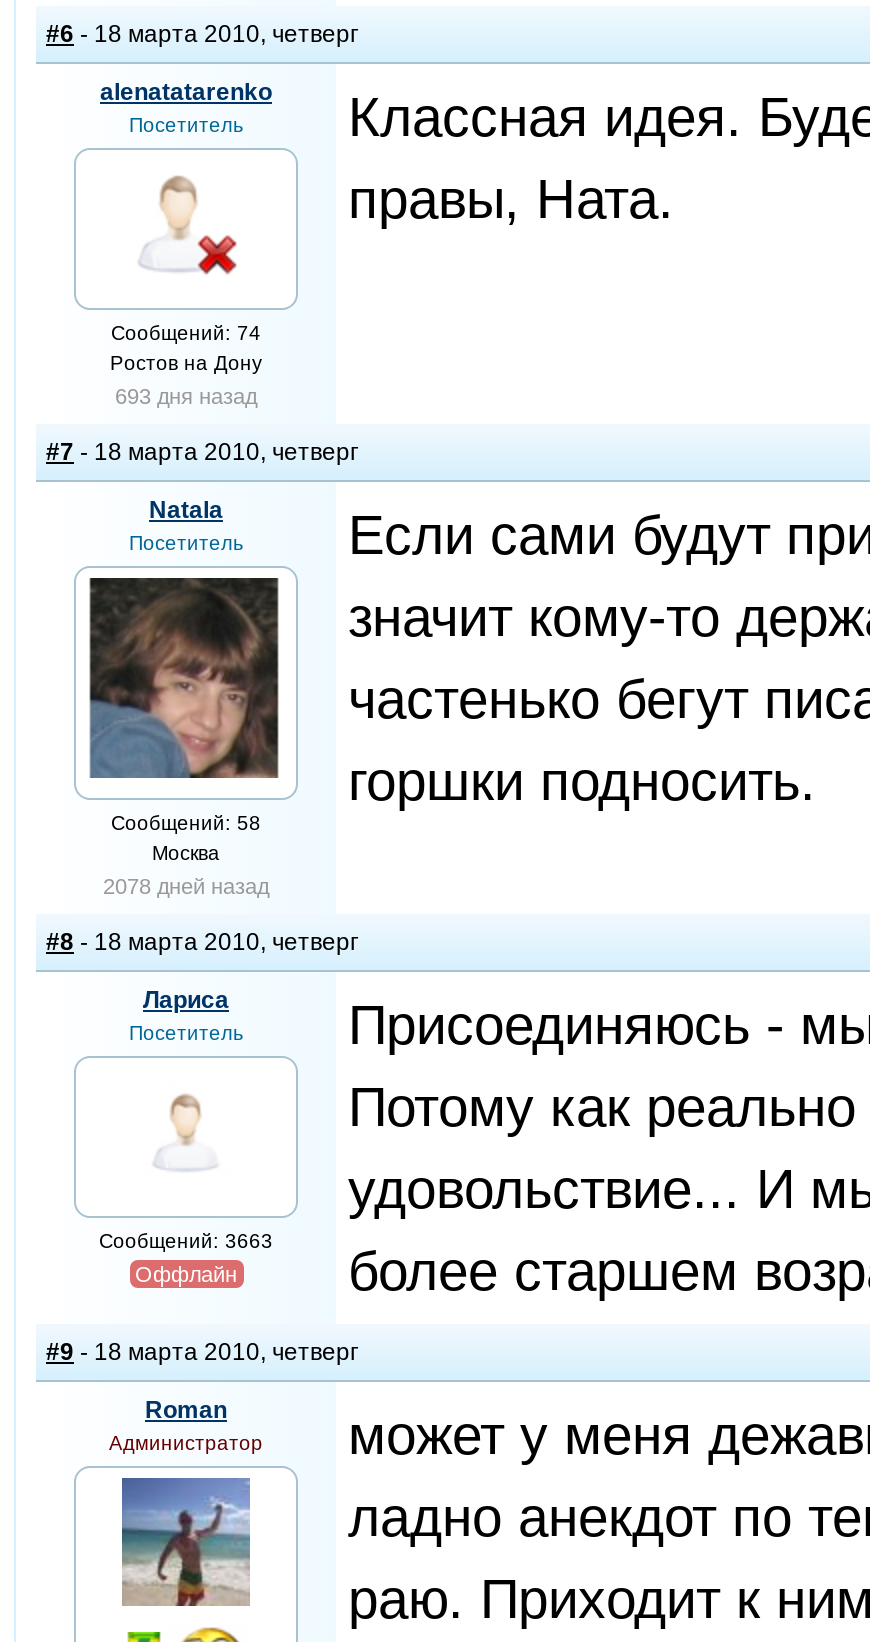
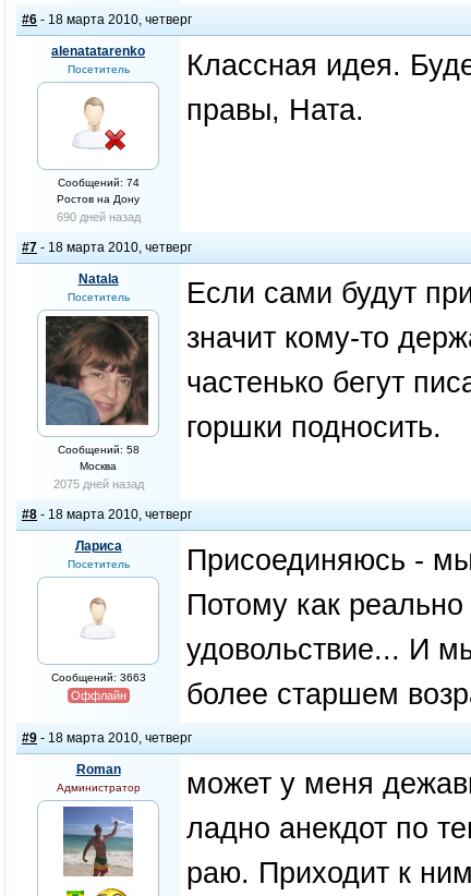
- 693 дня назад
+ 690 дней назад

- 2078 дней назад
+ 2075 дней назад
